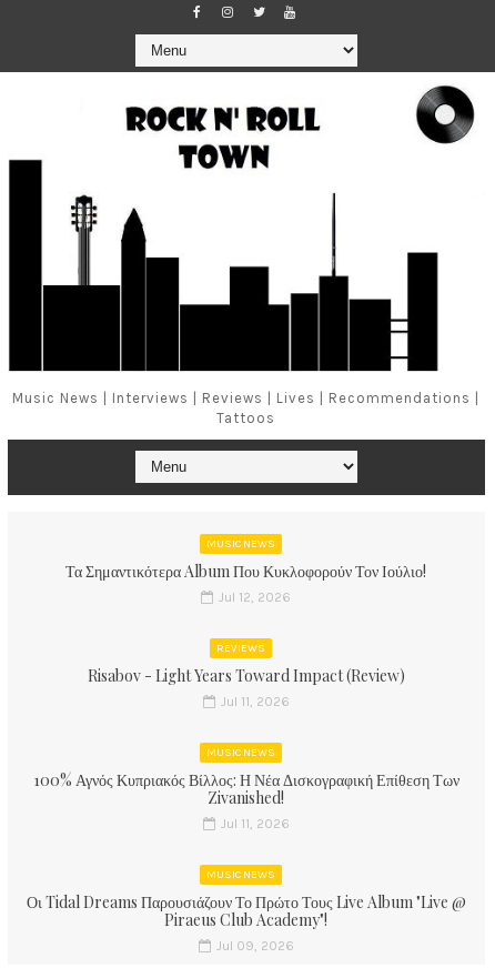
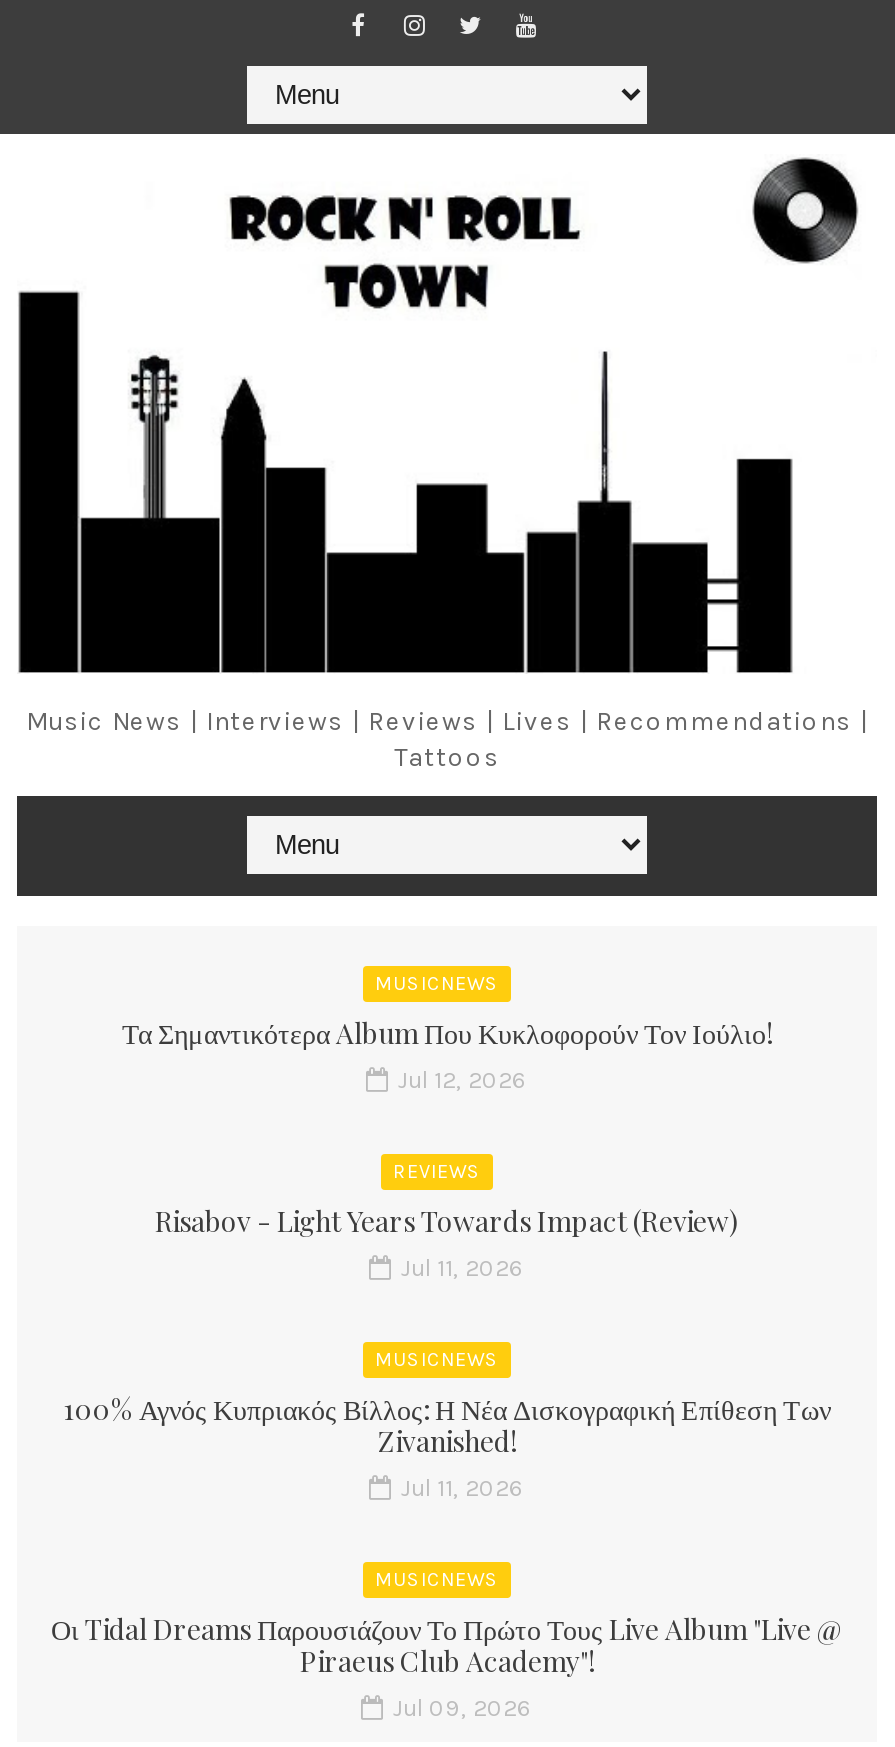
- Risabov - Light Years Toward Impact (Review)
+ Risabov - Light Years Towards Impact (Review)
